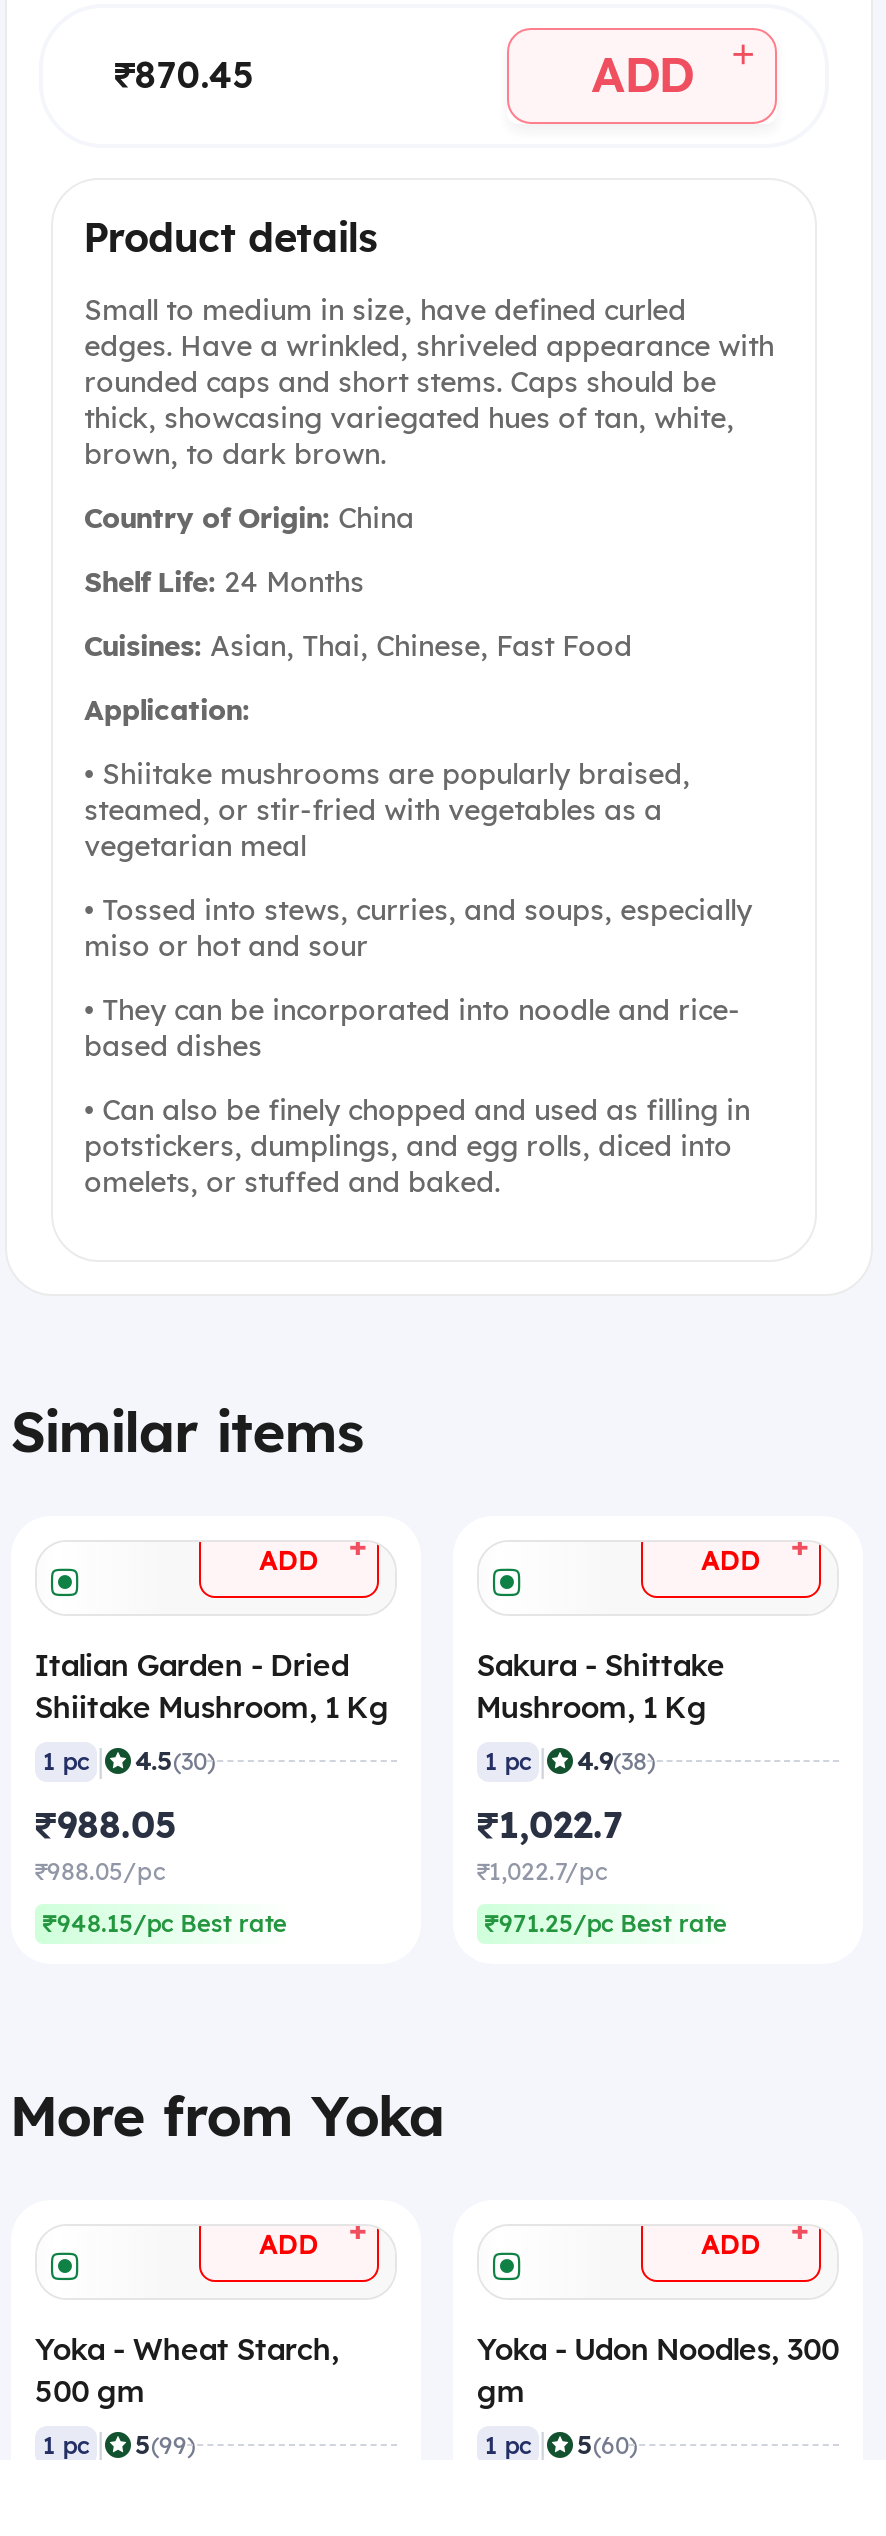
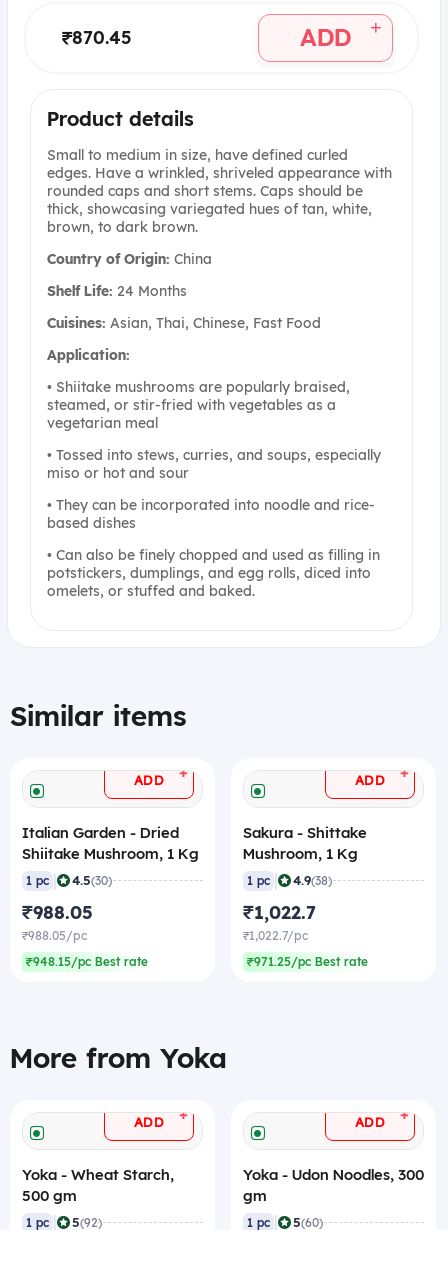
- 5(99)
+ 5(92)
